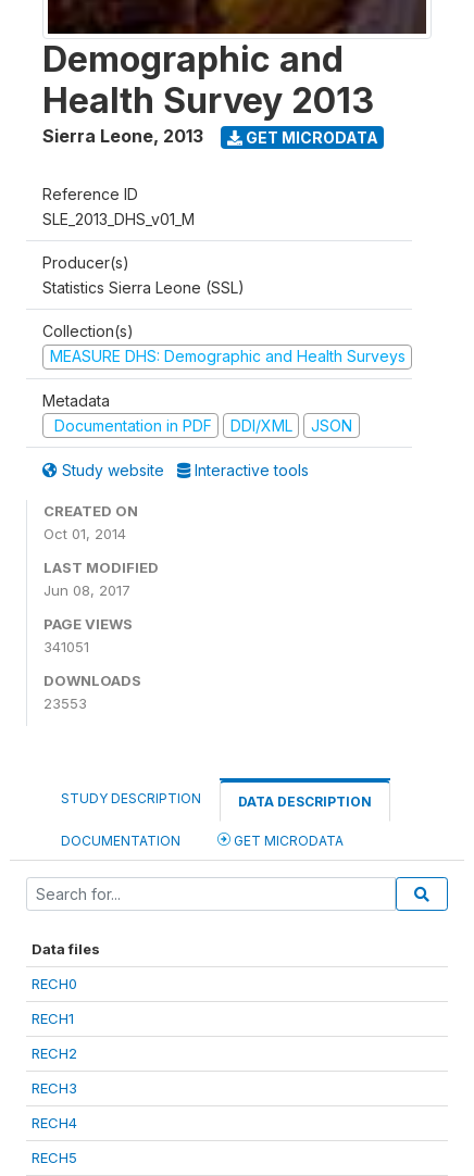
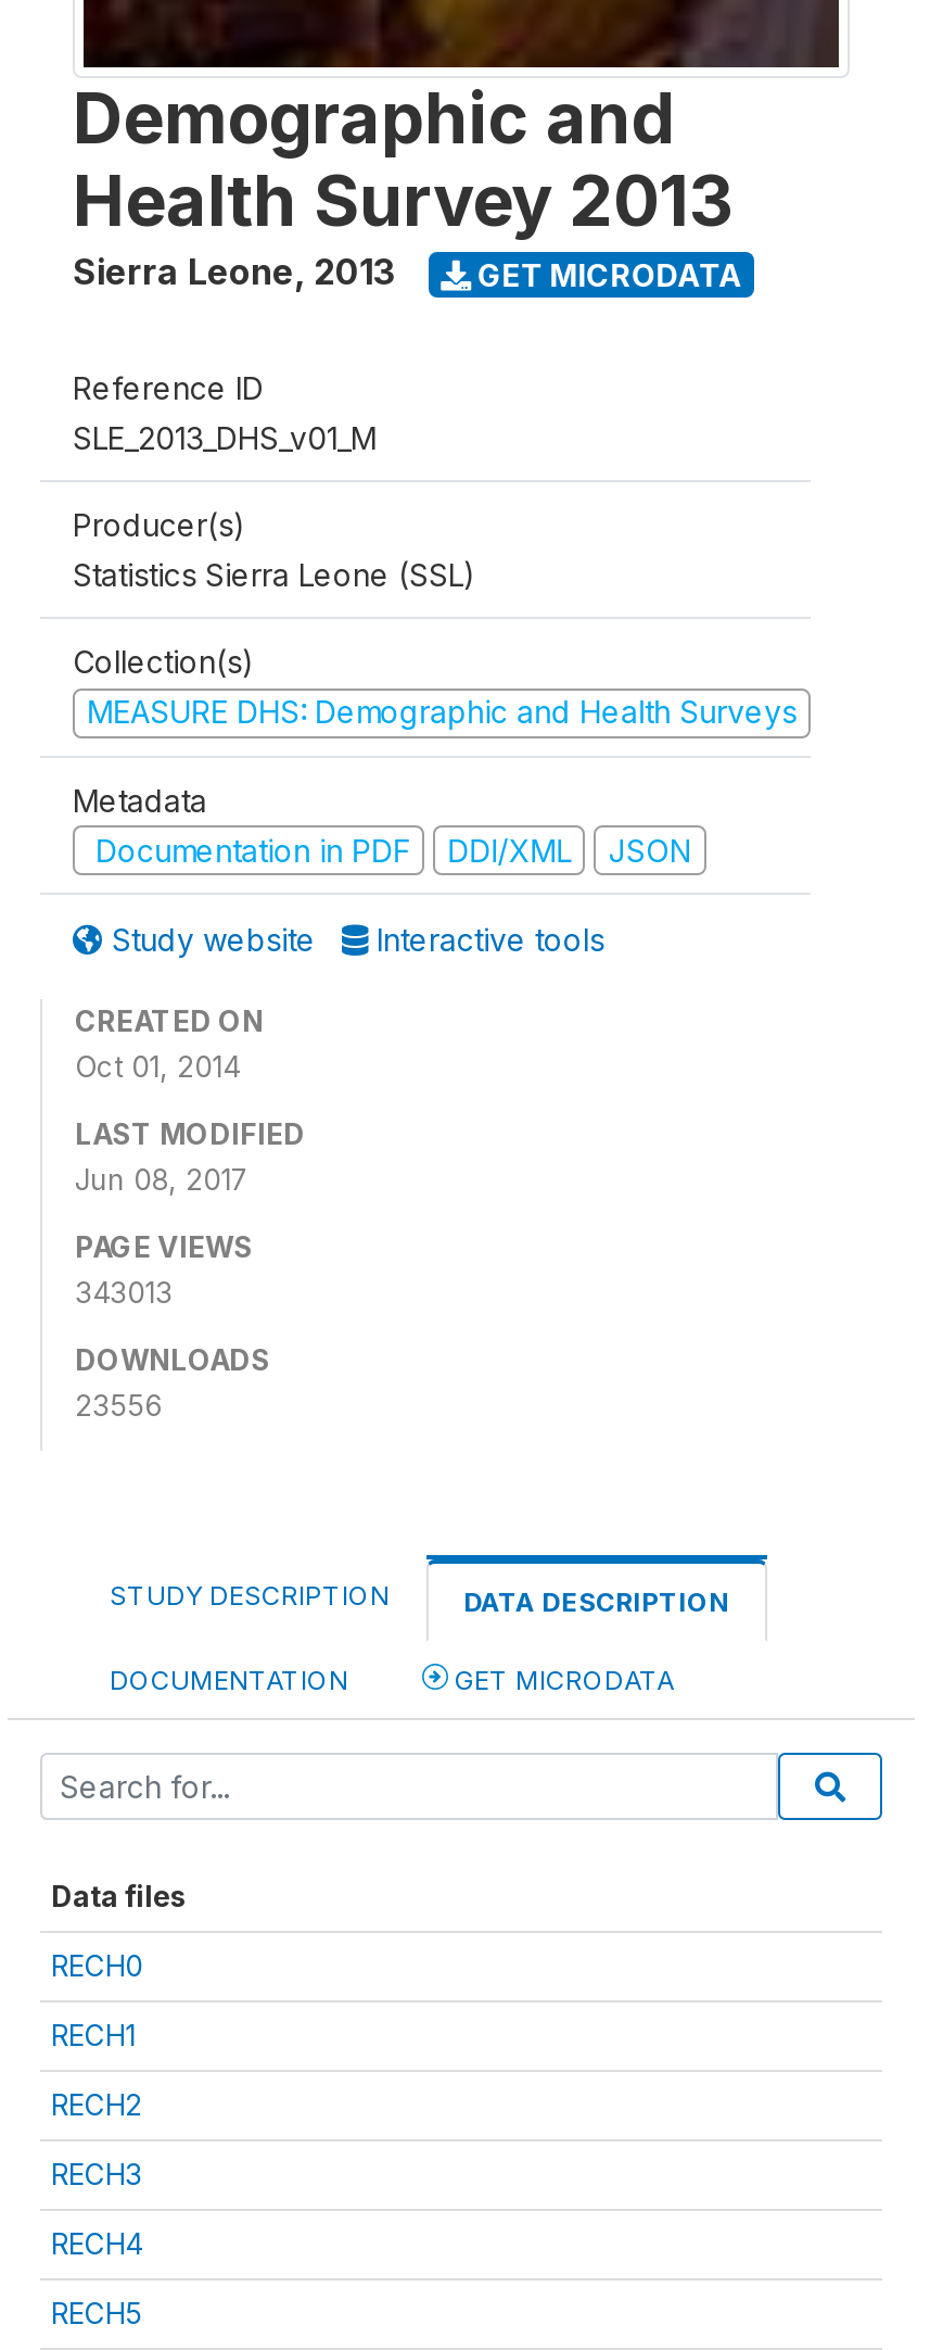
- 341051
+ 343013

- 23553
+ 23556
